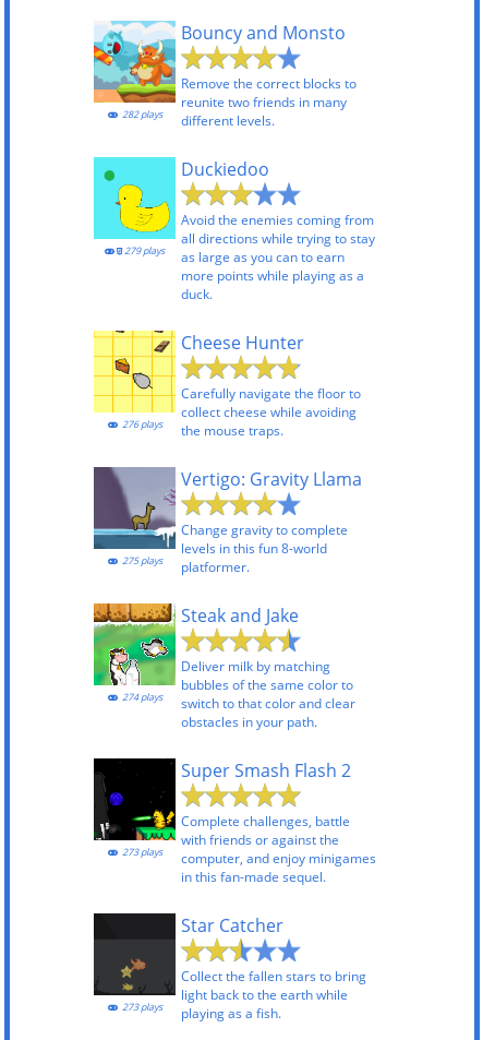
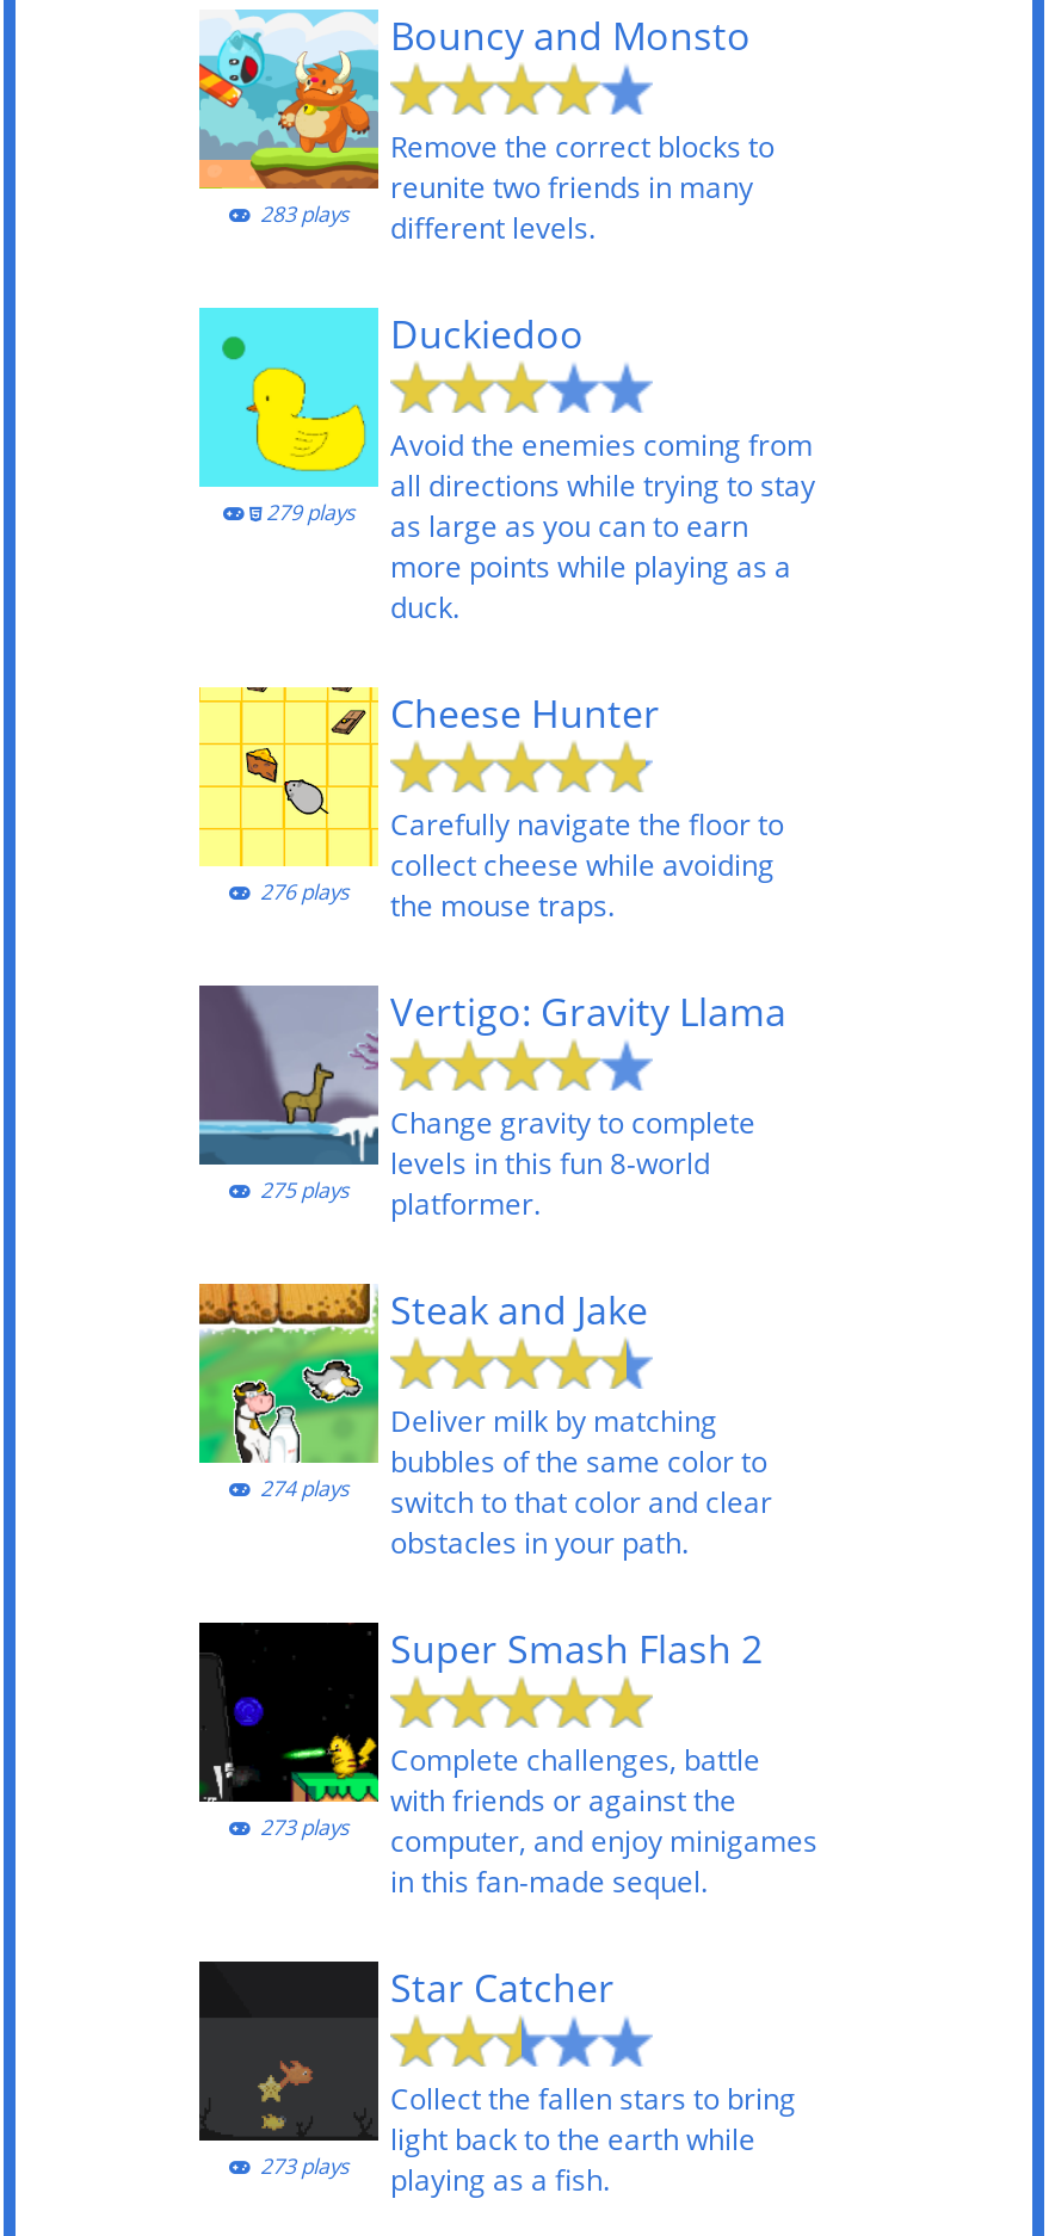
- 282 plays different levels.
+ 283 plays different levels.
